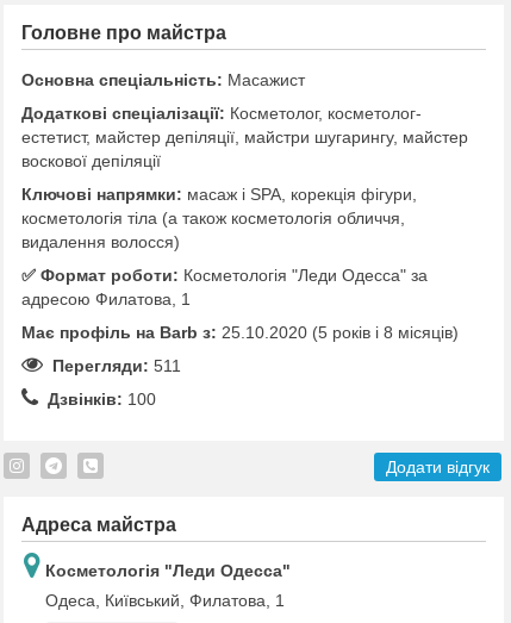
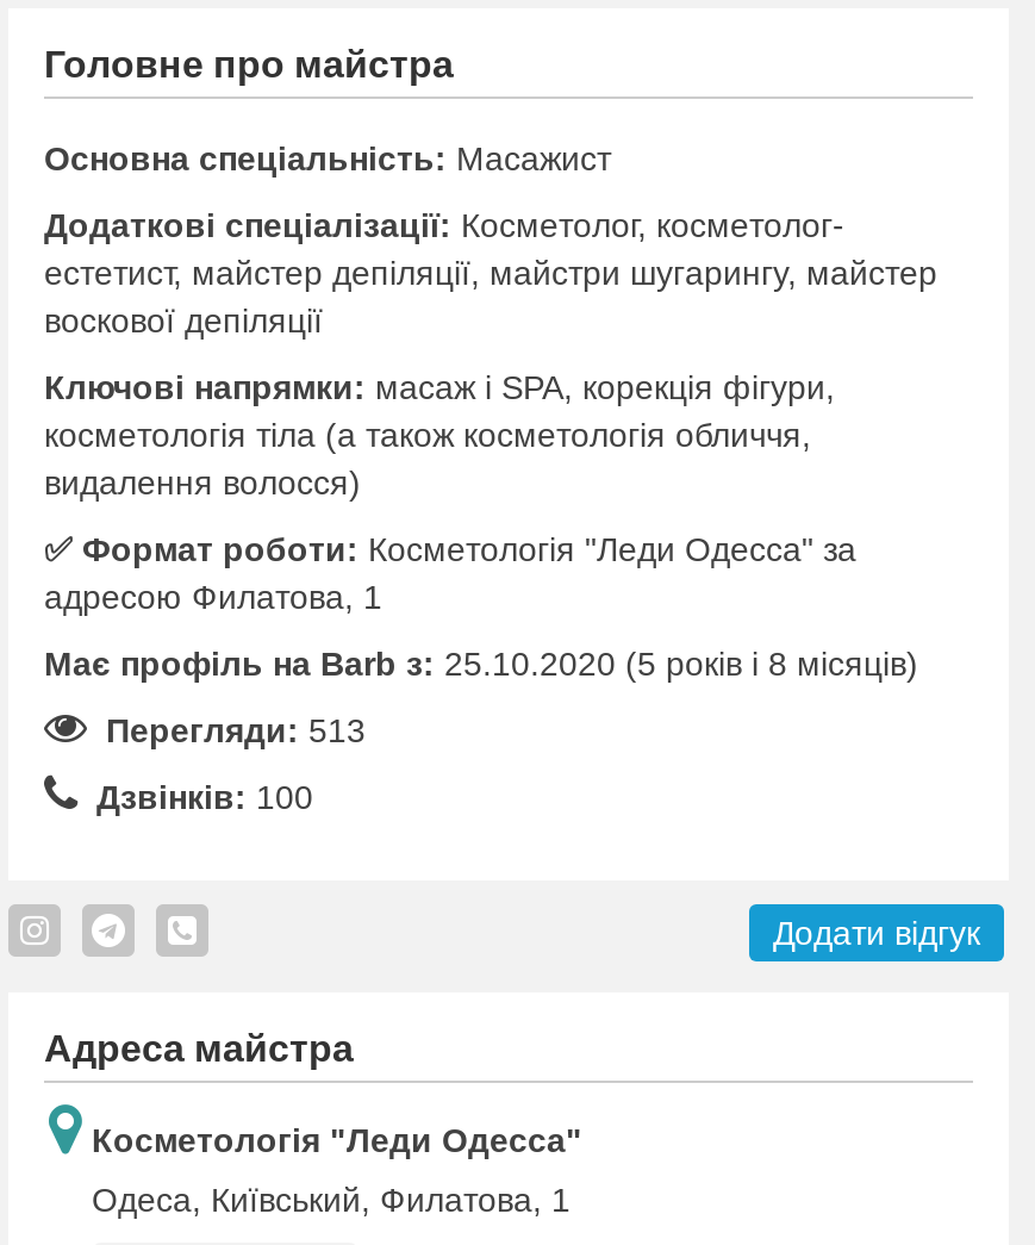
- Перегляди: 511
+ Перегляди: 513
